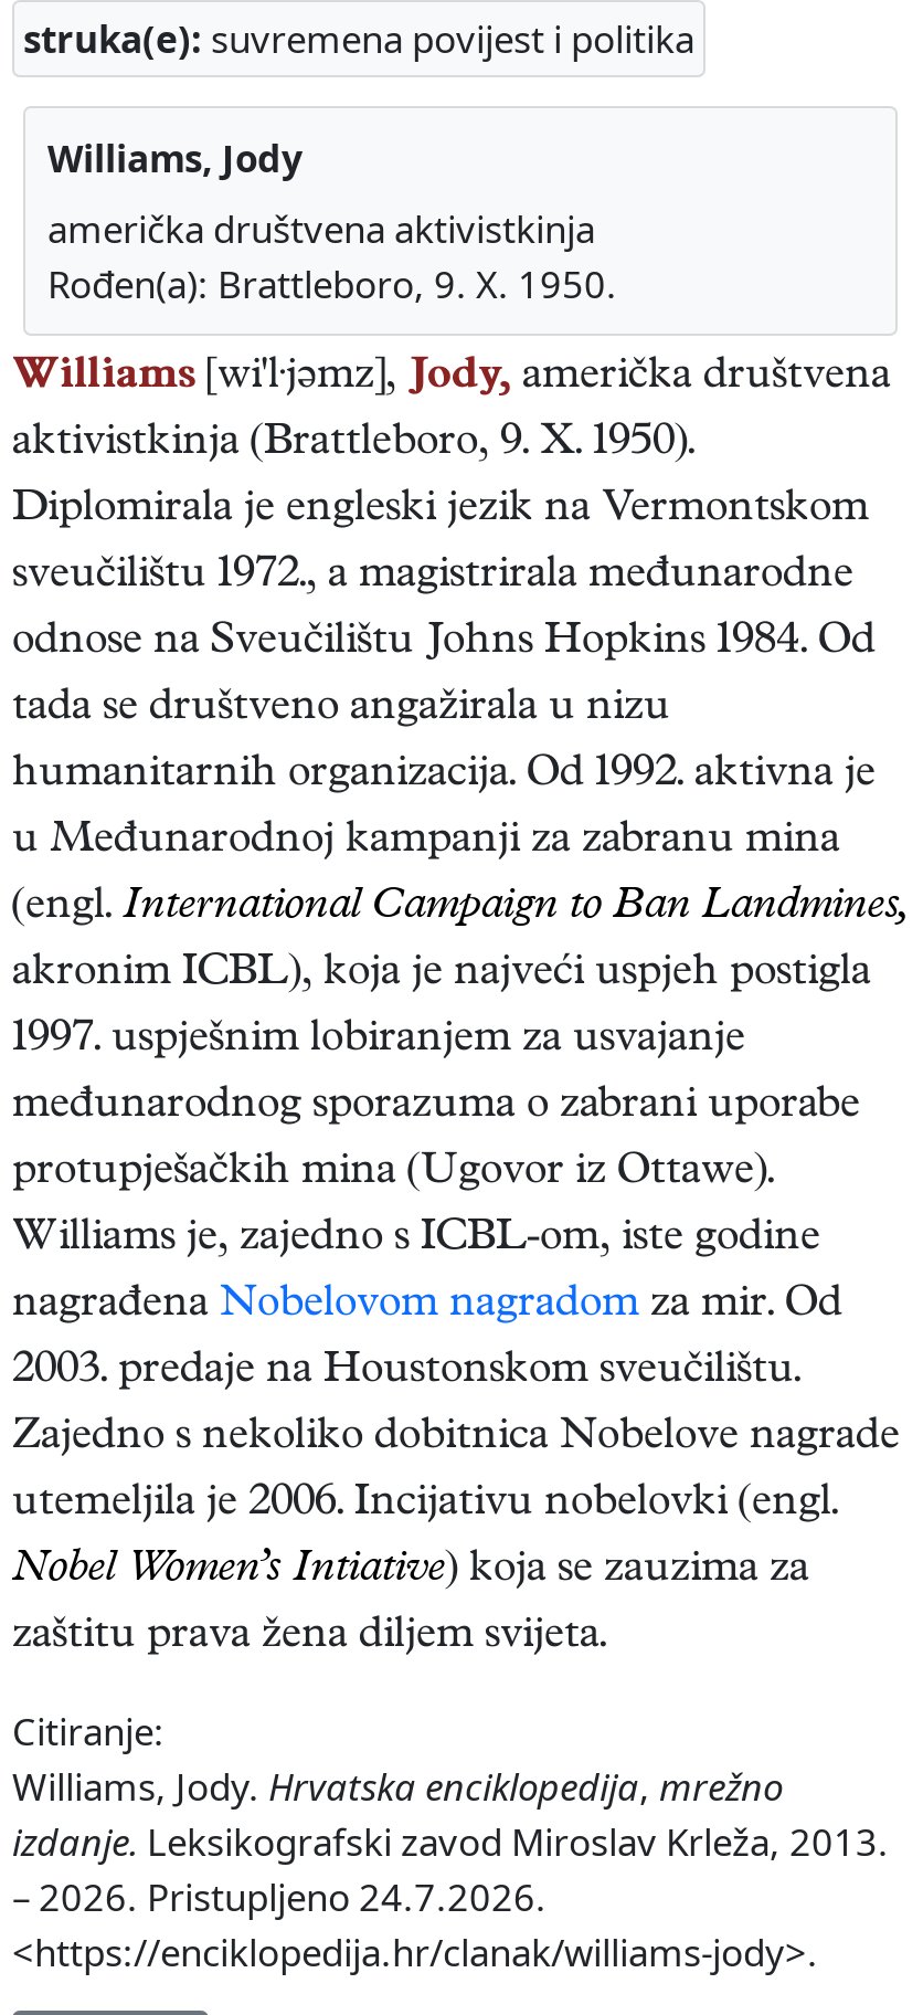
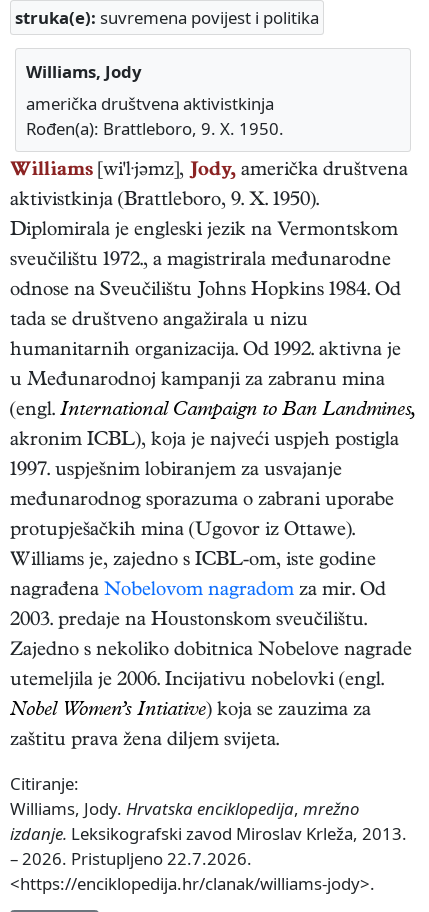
- – 2026. Pristupljeno 24.7.2026.
+ – 2026. Pristupljeno 22.7.2026.
